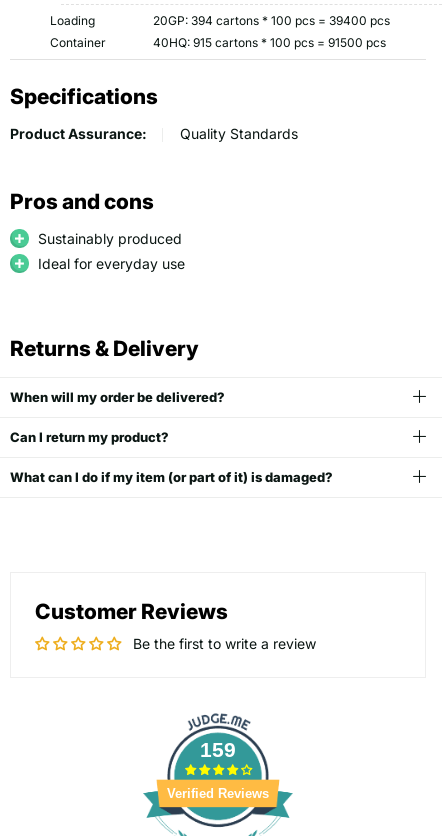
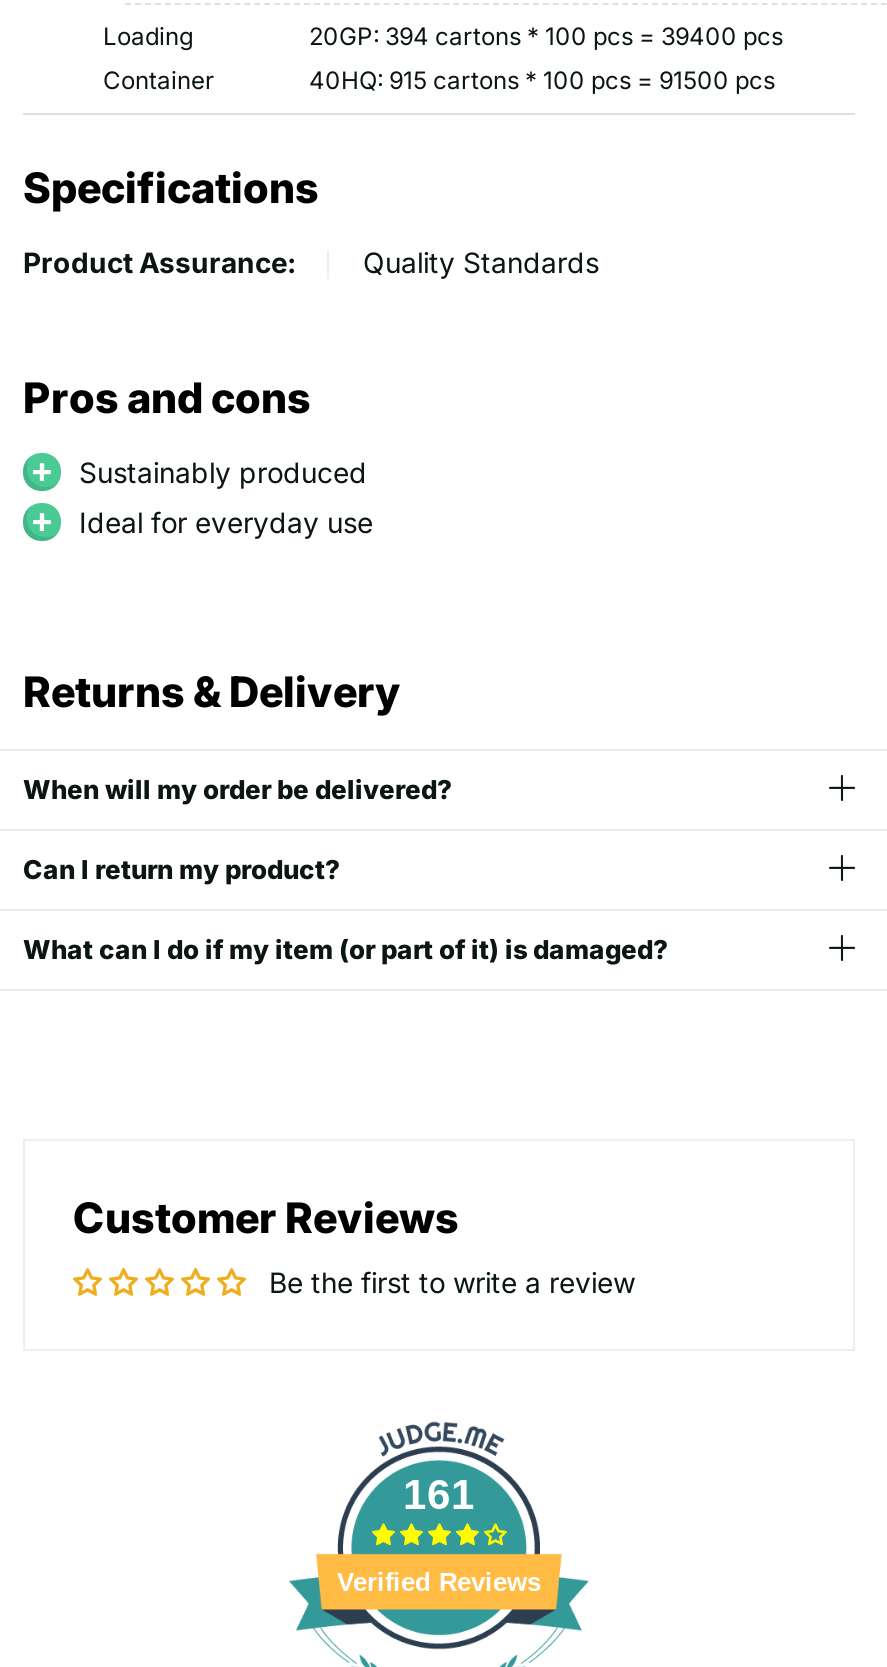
- 159
+ 161
